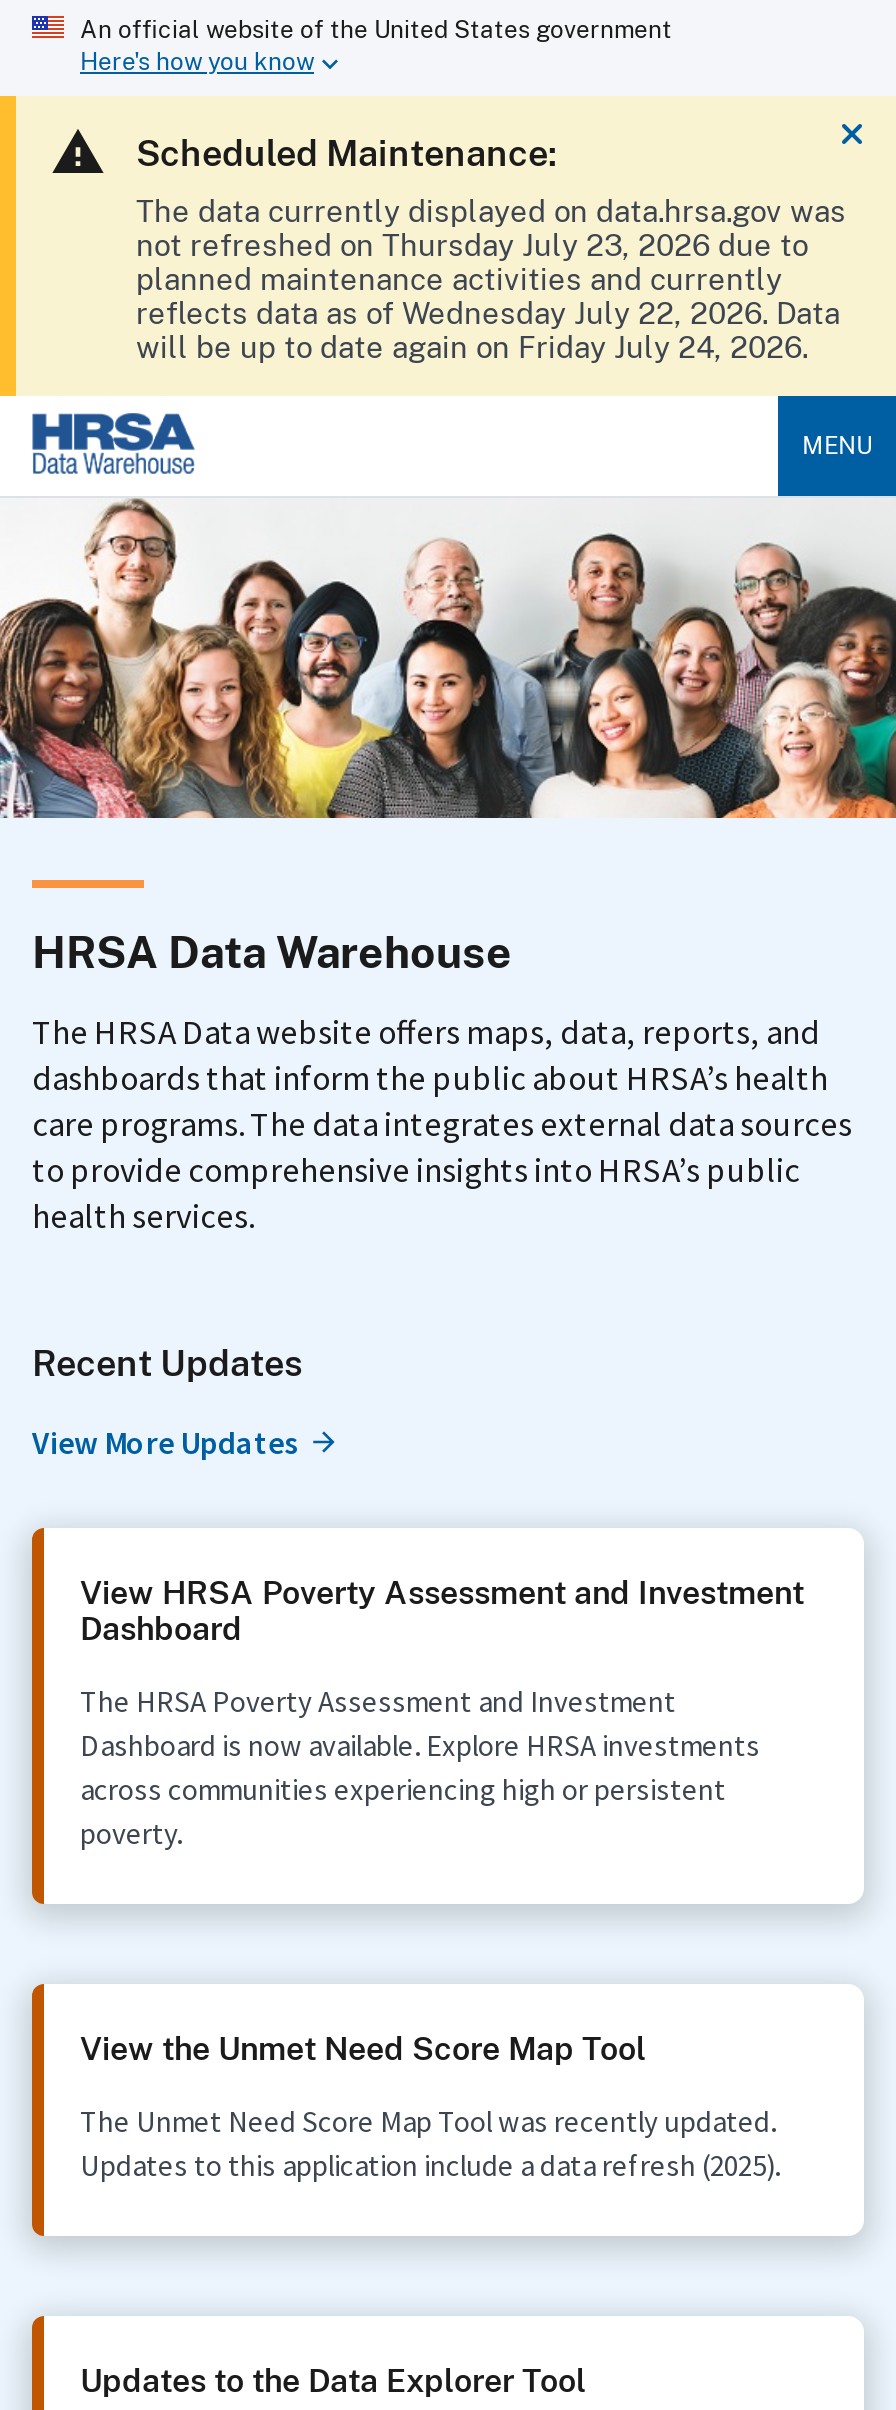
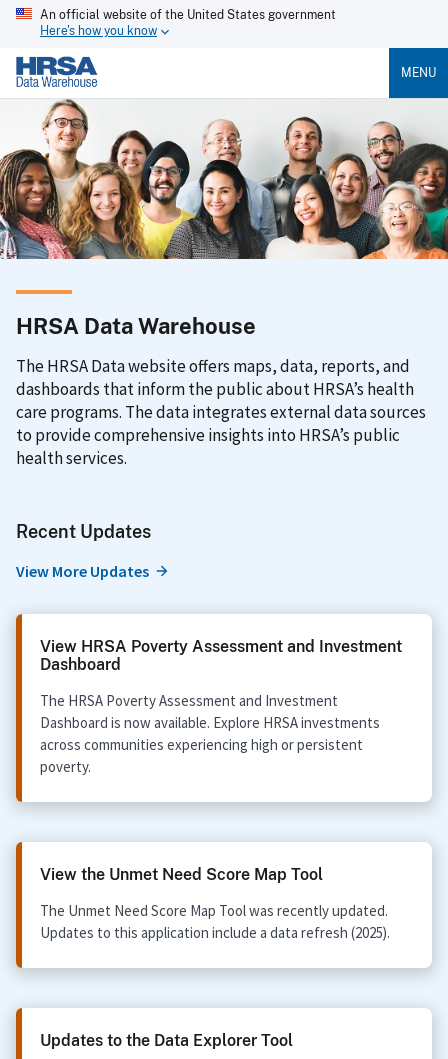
- [image]
- Scheduled Maintenance:
- The data currently displayed on data.hrsa.gov was
- not refreshed on Thursday July 23, 2026 due to
- planned maintenance activities and currently
- reflects data as of Wednesday July 22, 2026. Data
- will be up to date again on Friday July 24, 2026.
